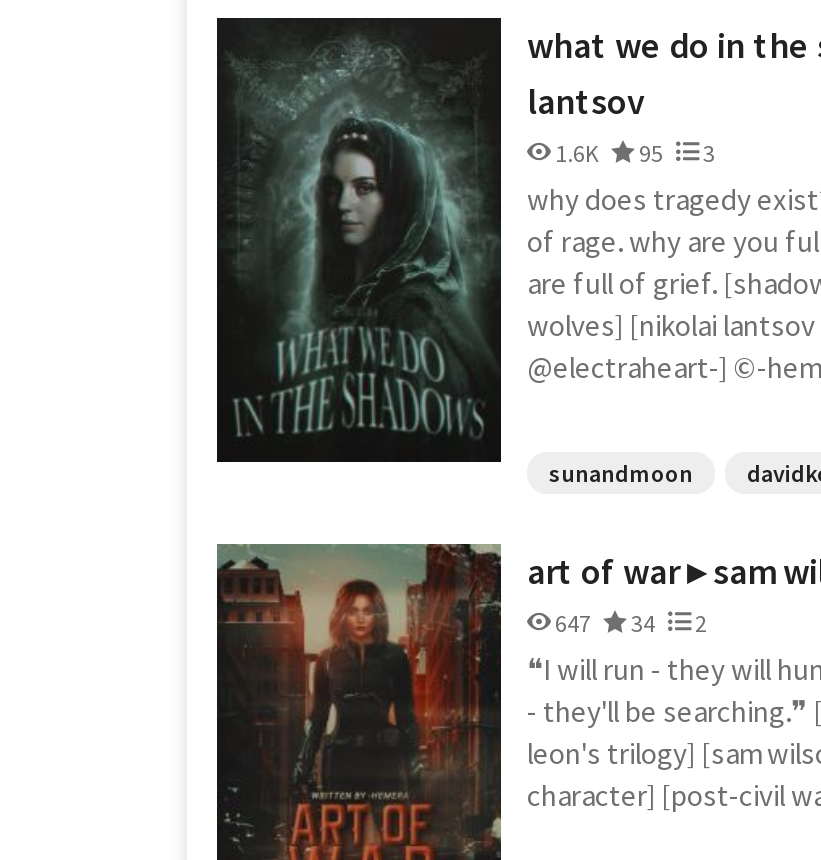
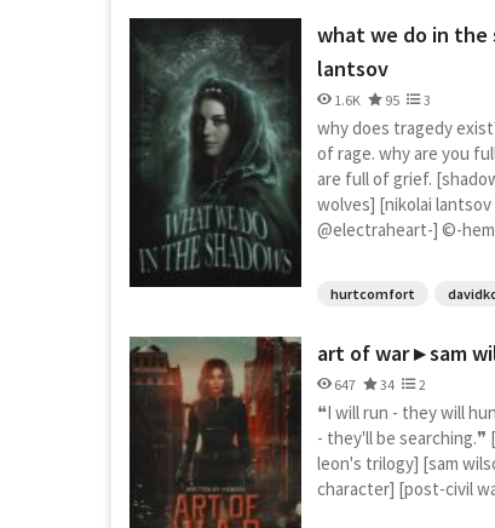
- sunandmoon
+ hurtcomfort
